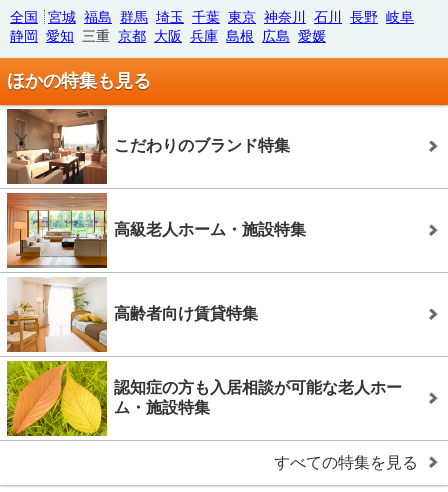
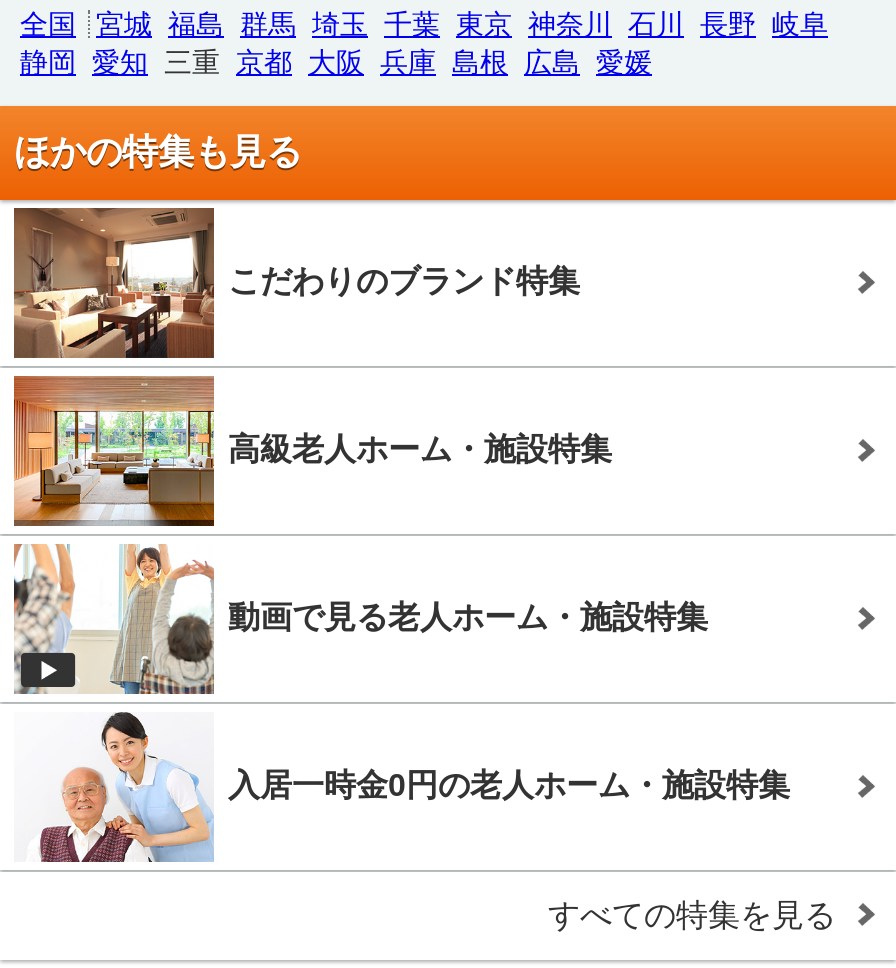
- [image]
- 高齢者向け賃貸特集
+ [image]
+ 動画で見る老人ホーム・施設特集

- [image]
- 認知症の方も入居相談が可能な老人ホー
- ム・施設特集
+ [image]
+ 入居一時金0円の老人ホーム・施設特集
